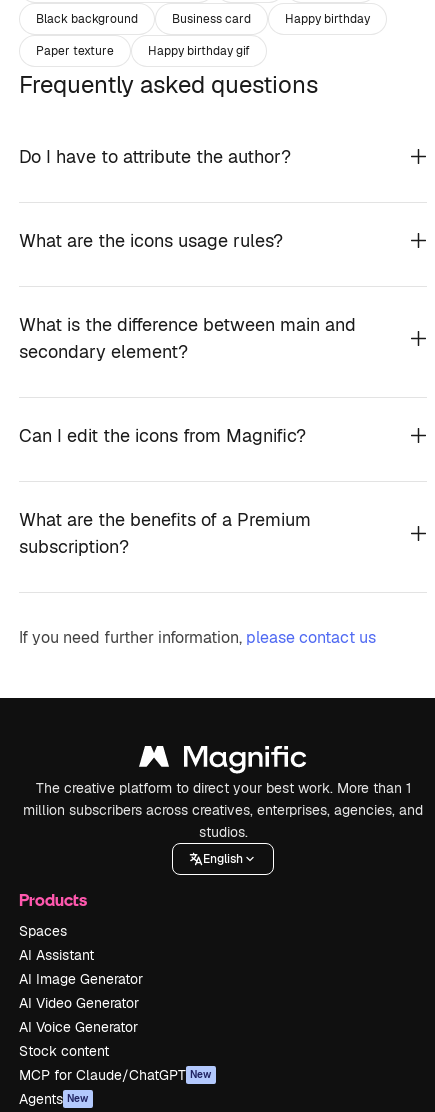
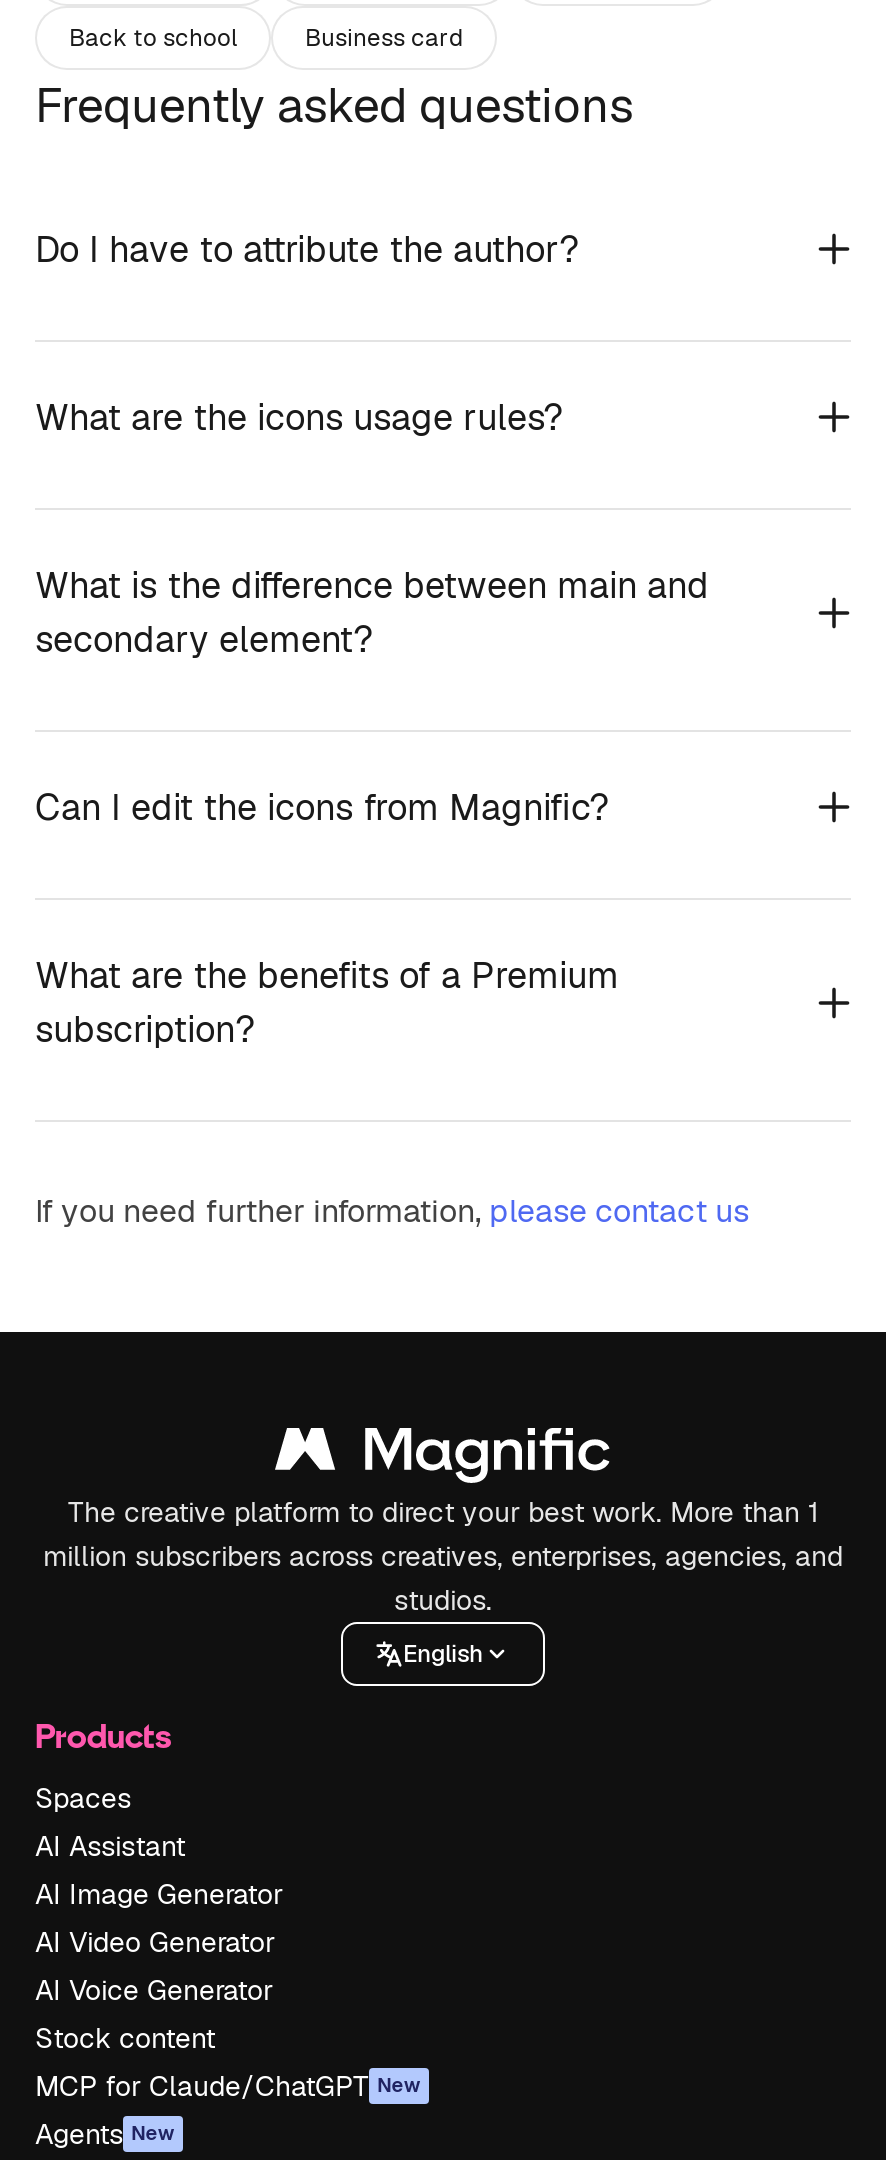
- Black background
+ Back to school

- Happy birthday
- Paper texture
- Happy birthday gif
